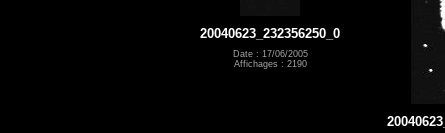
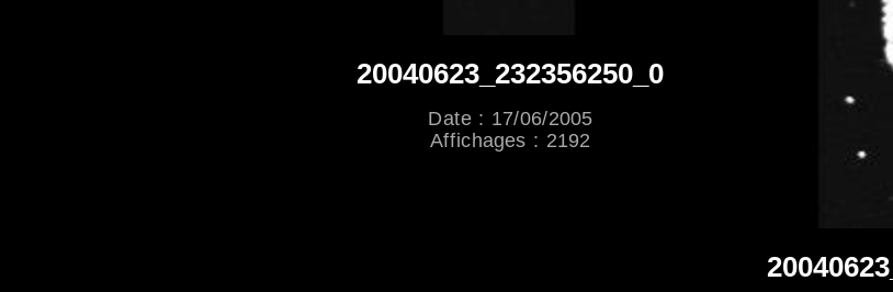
- Affichages : 2190
+ Affichages : 2192
